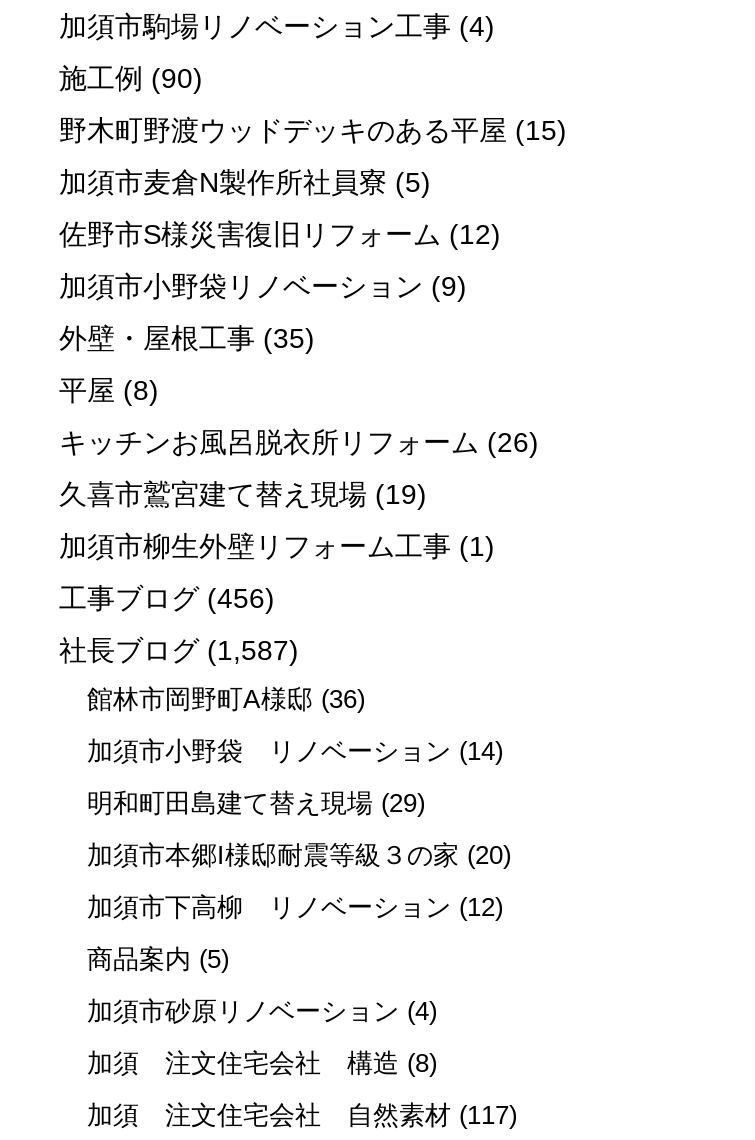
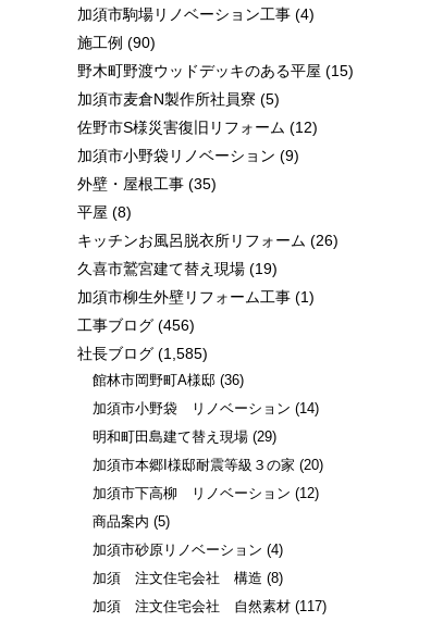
- 社長ブログ(1,587)
+ 社長ブログ(1,585)
